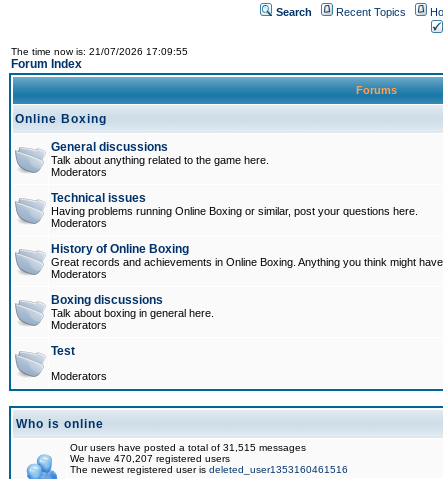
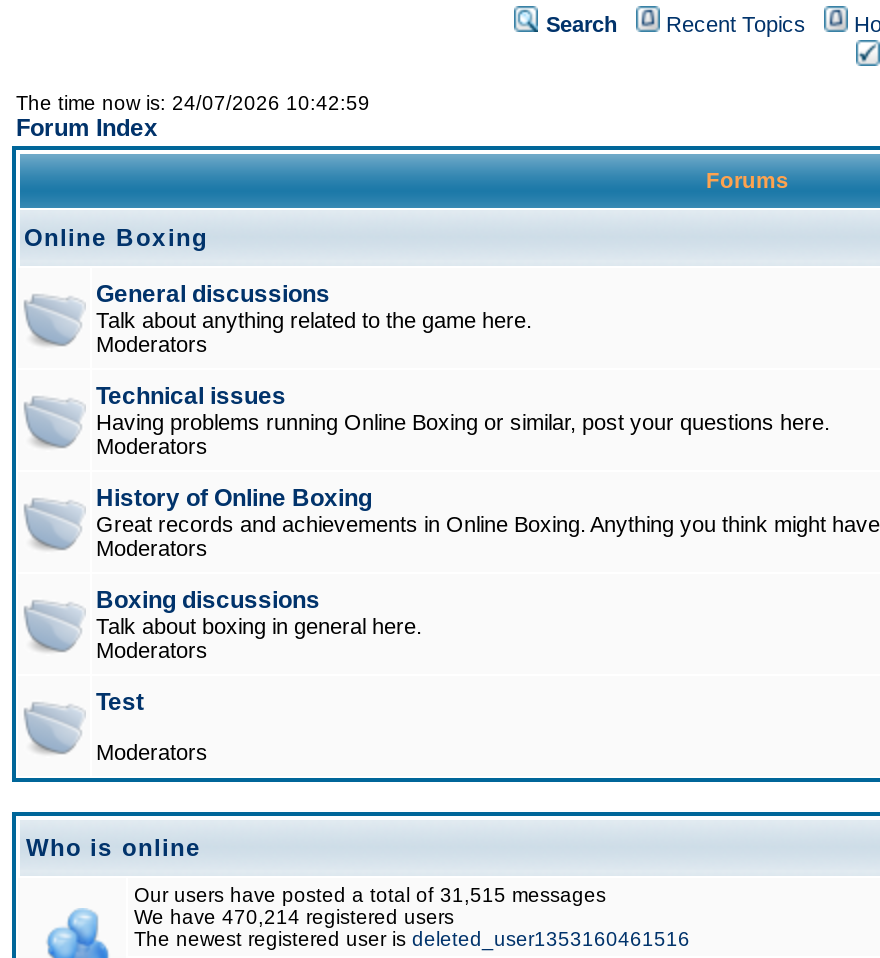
- The time now is: 21/07/2026 17:09:55
+ The time now is: 24/07/2026 10:42:59

- We have 470,207 registered users
+ We have 470,214 registered users
